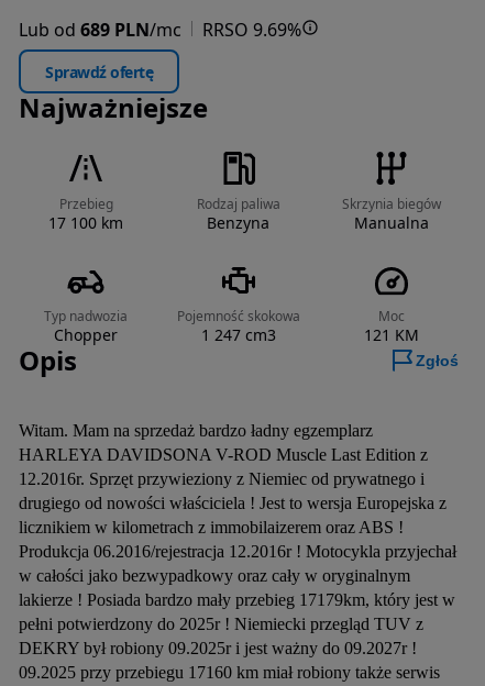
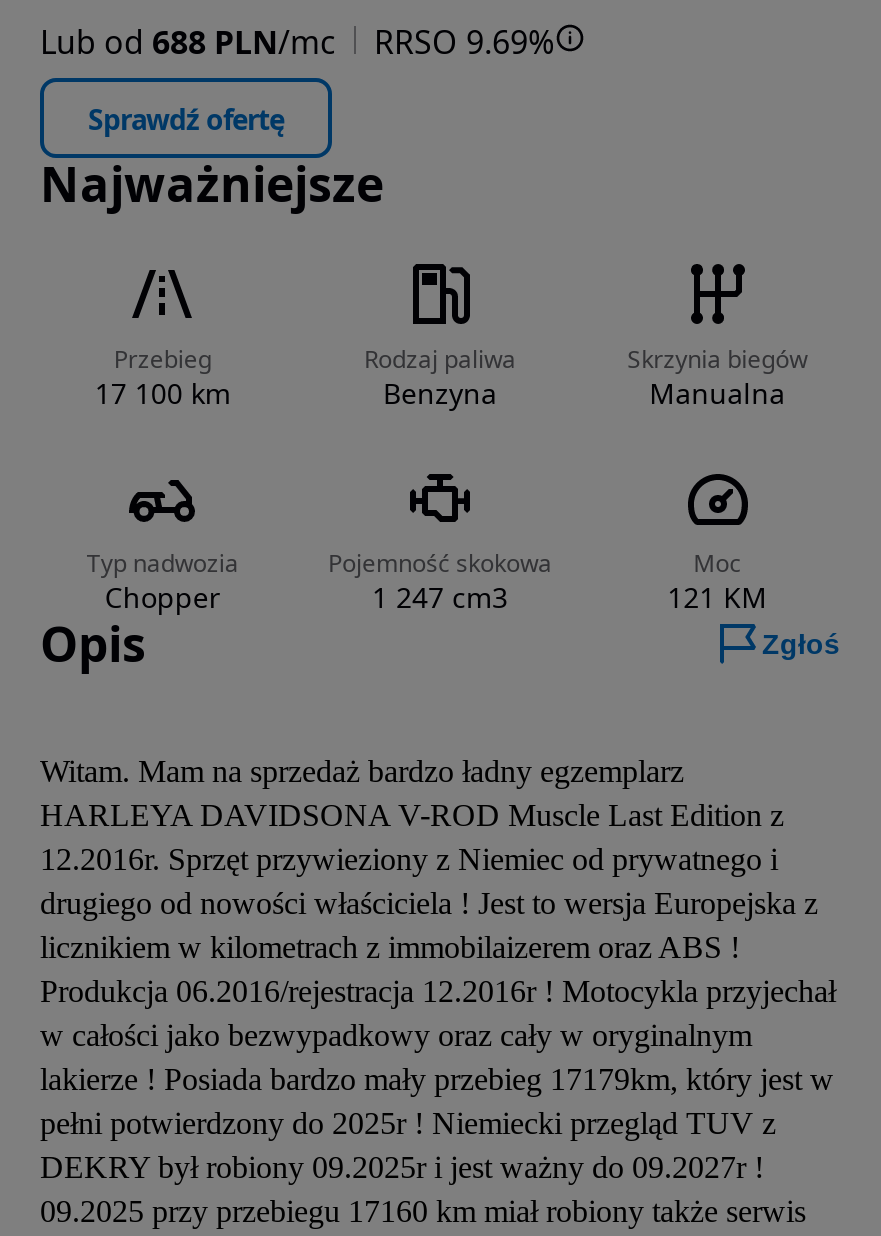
- Lub od 689 PLN/mc RRSO 9.69%
+ Lub od 688 PLN/mc RRSO 9.69%
